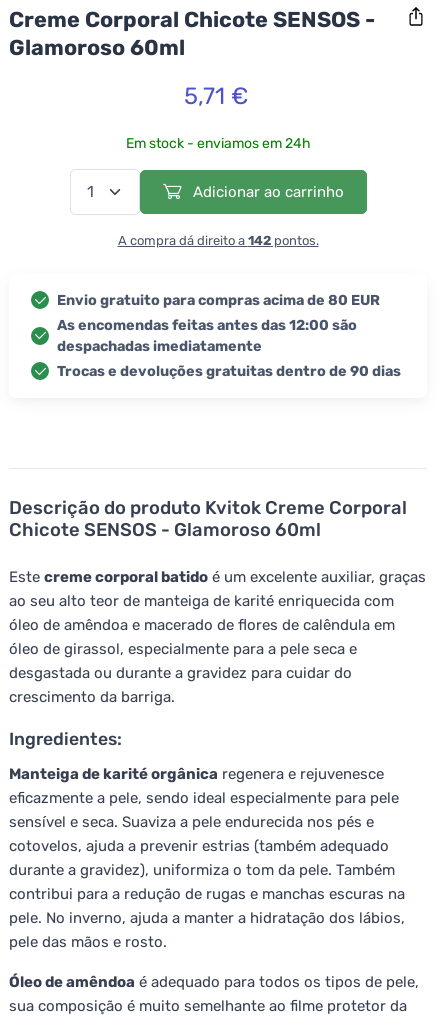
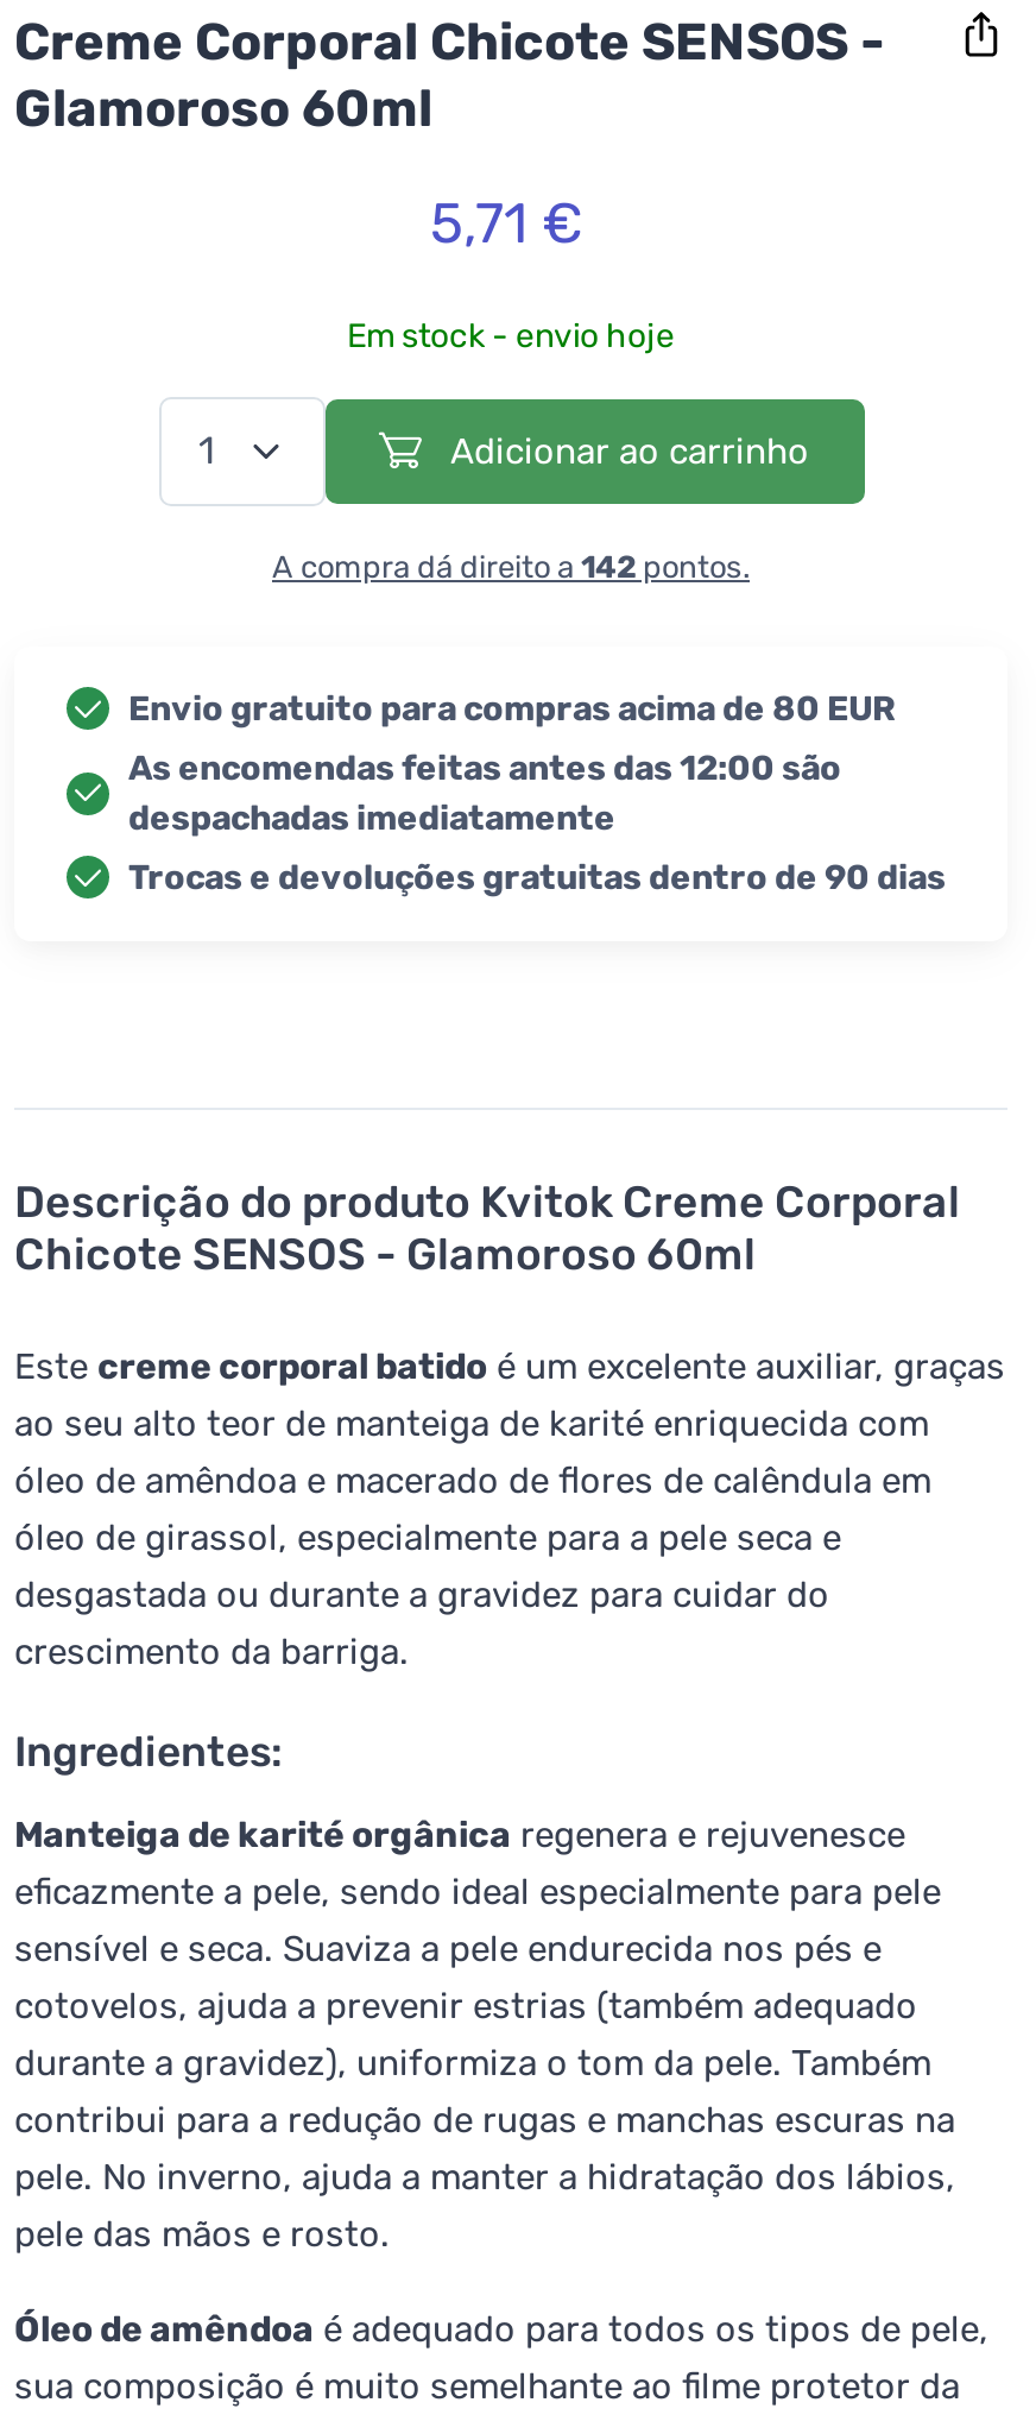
- Em stock - enviamos em 24h
+ Em stock - envio hoje
